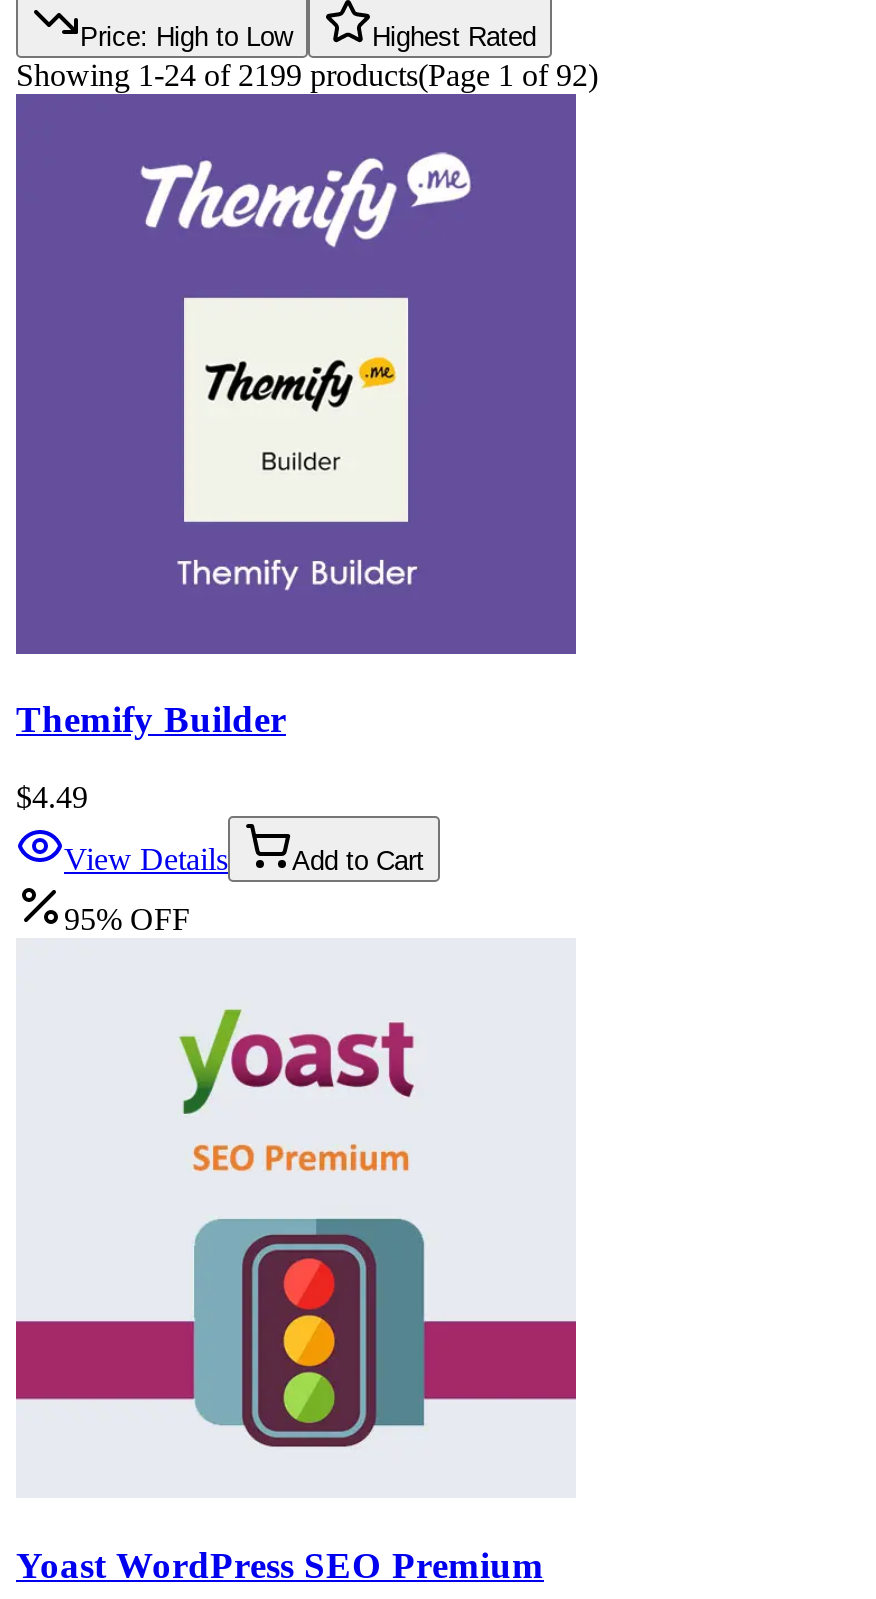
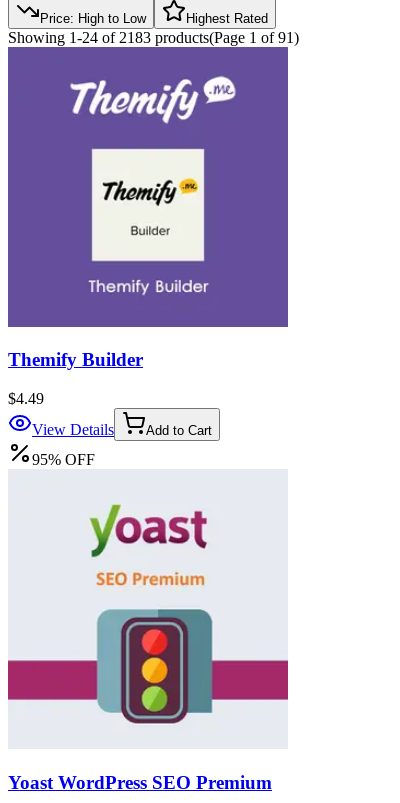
- Showing 1-24 of 2199 products(Page 1 of 92)
+ Showing 1-24 of 2183 products(Page 1 of 91)
